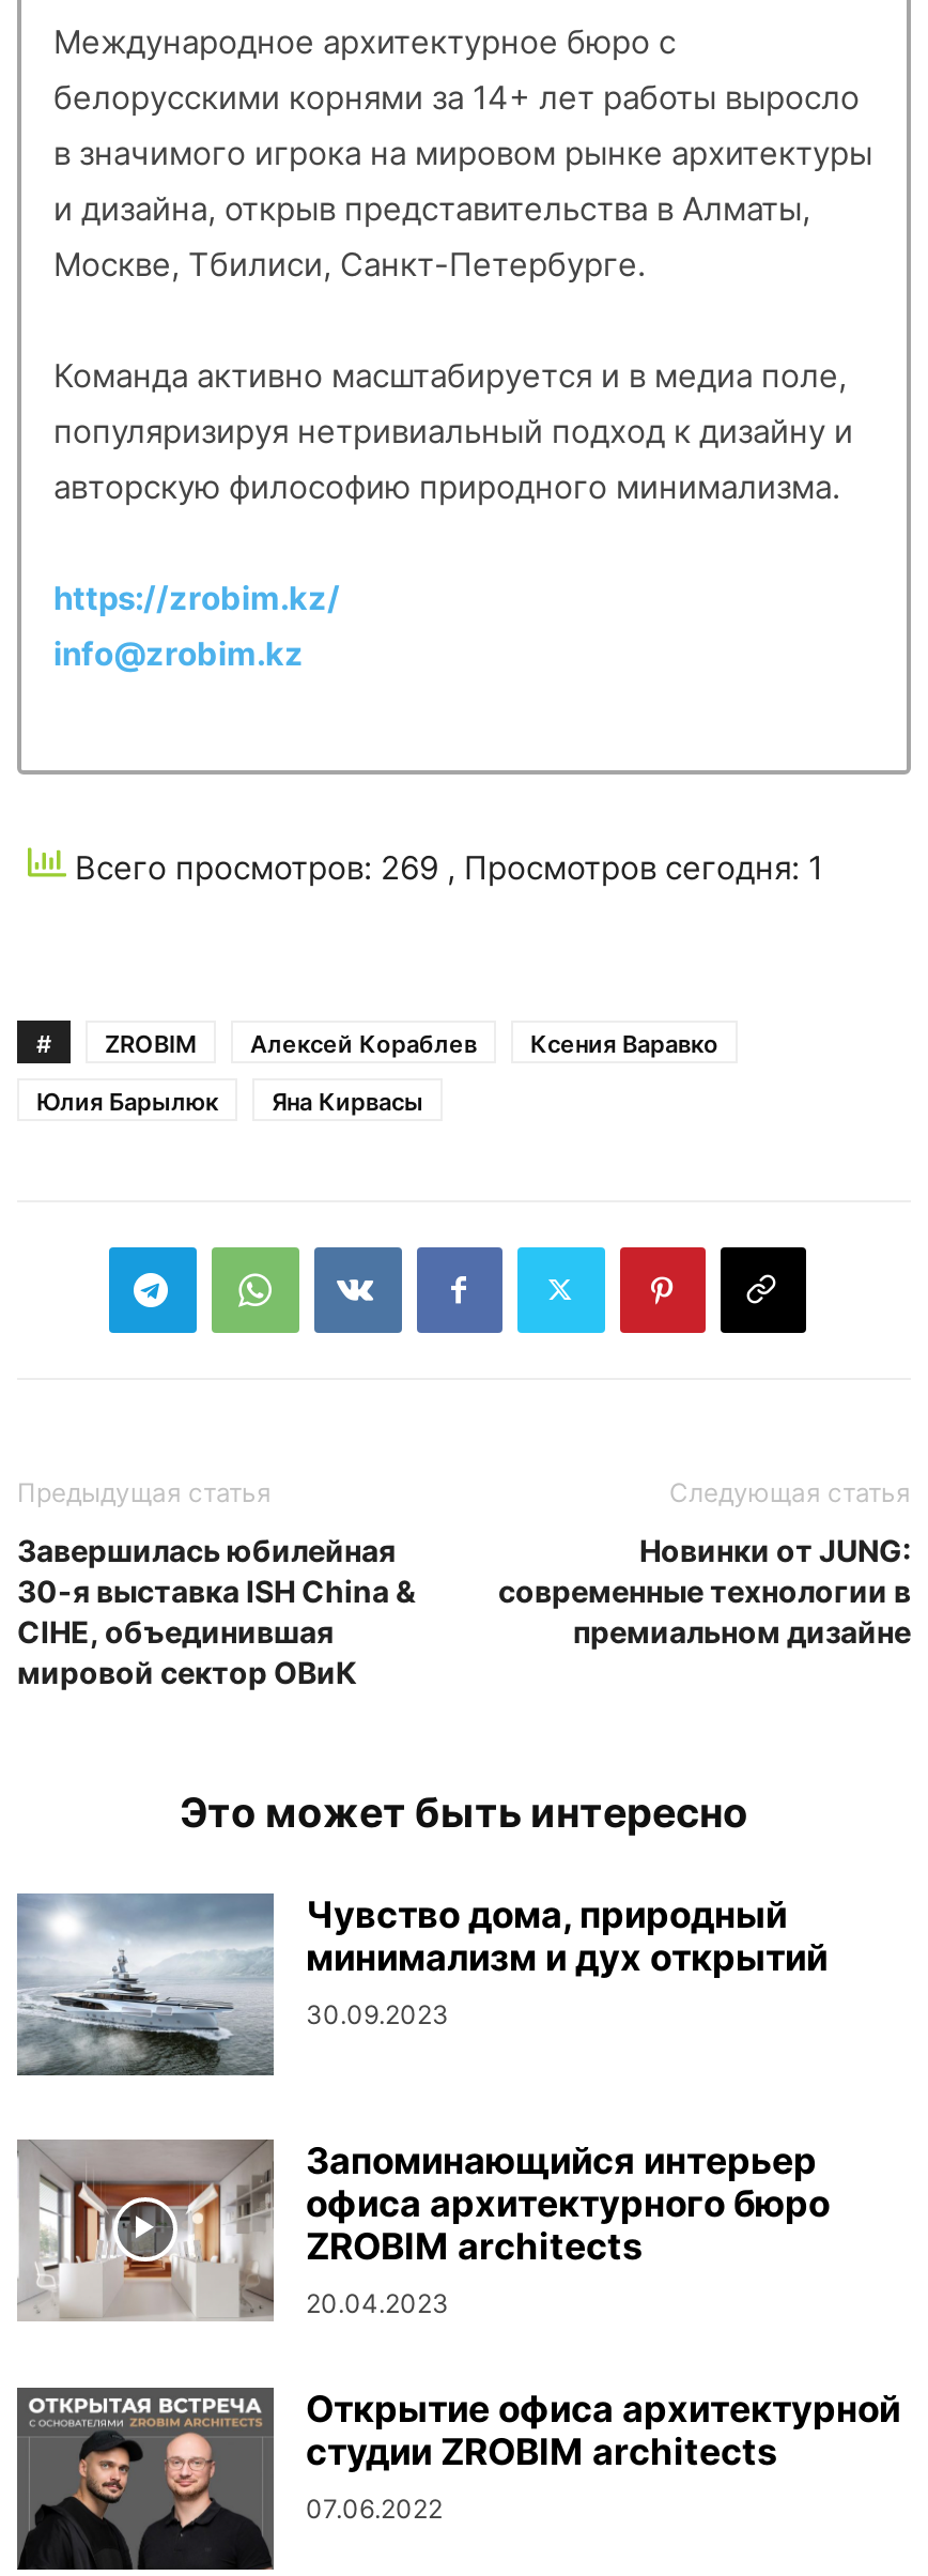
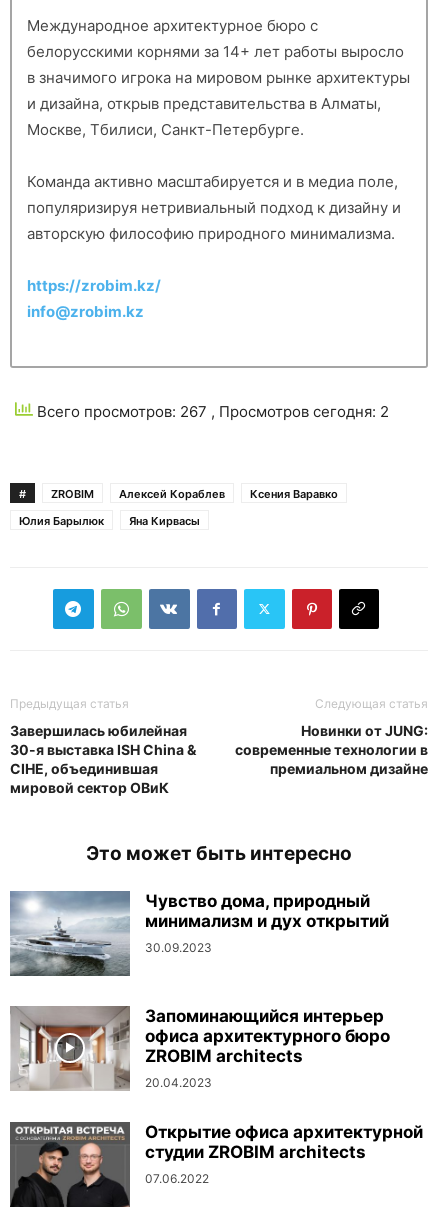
- Всего просмотров: 269, Просмотров сегодня: 1
+ Всего просмотров: 267, Просмотров сегодня: 2
